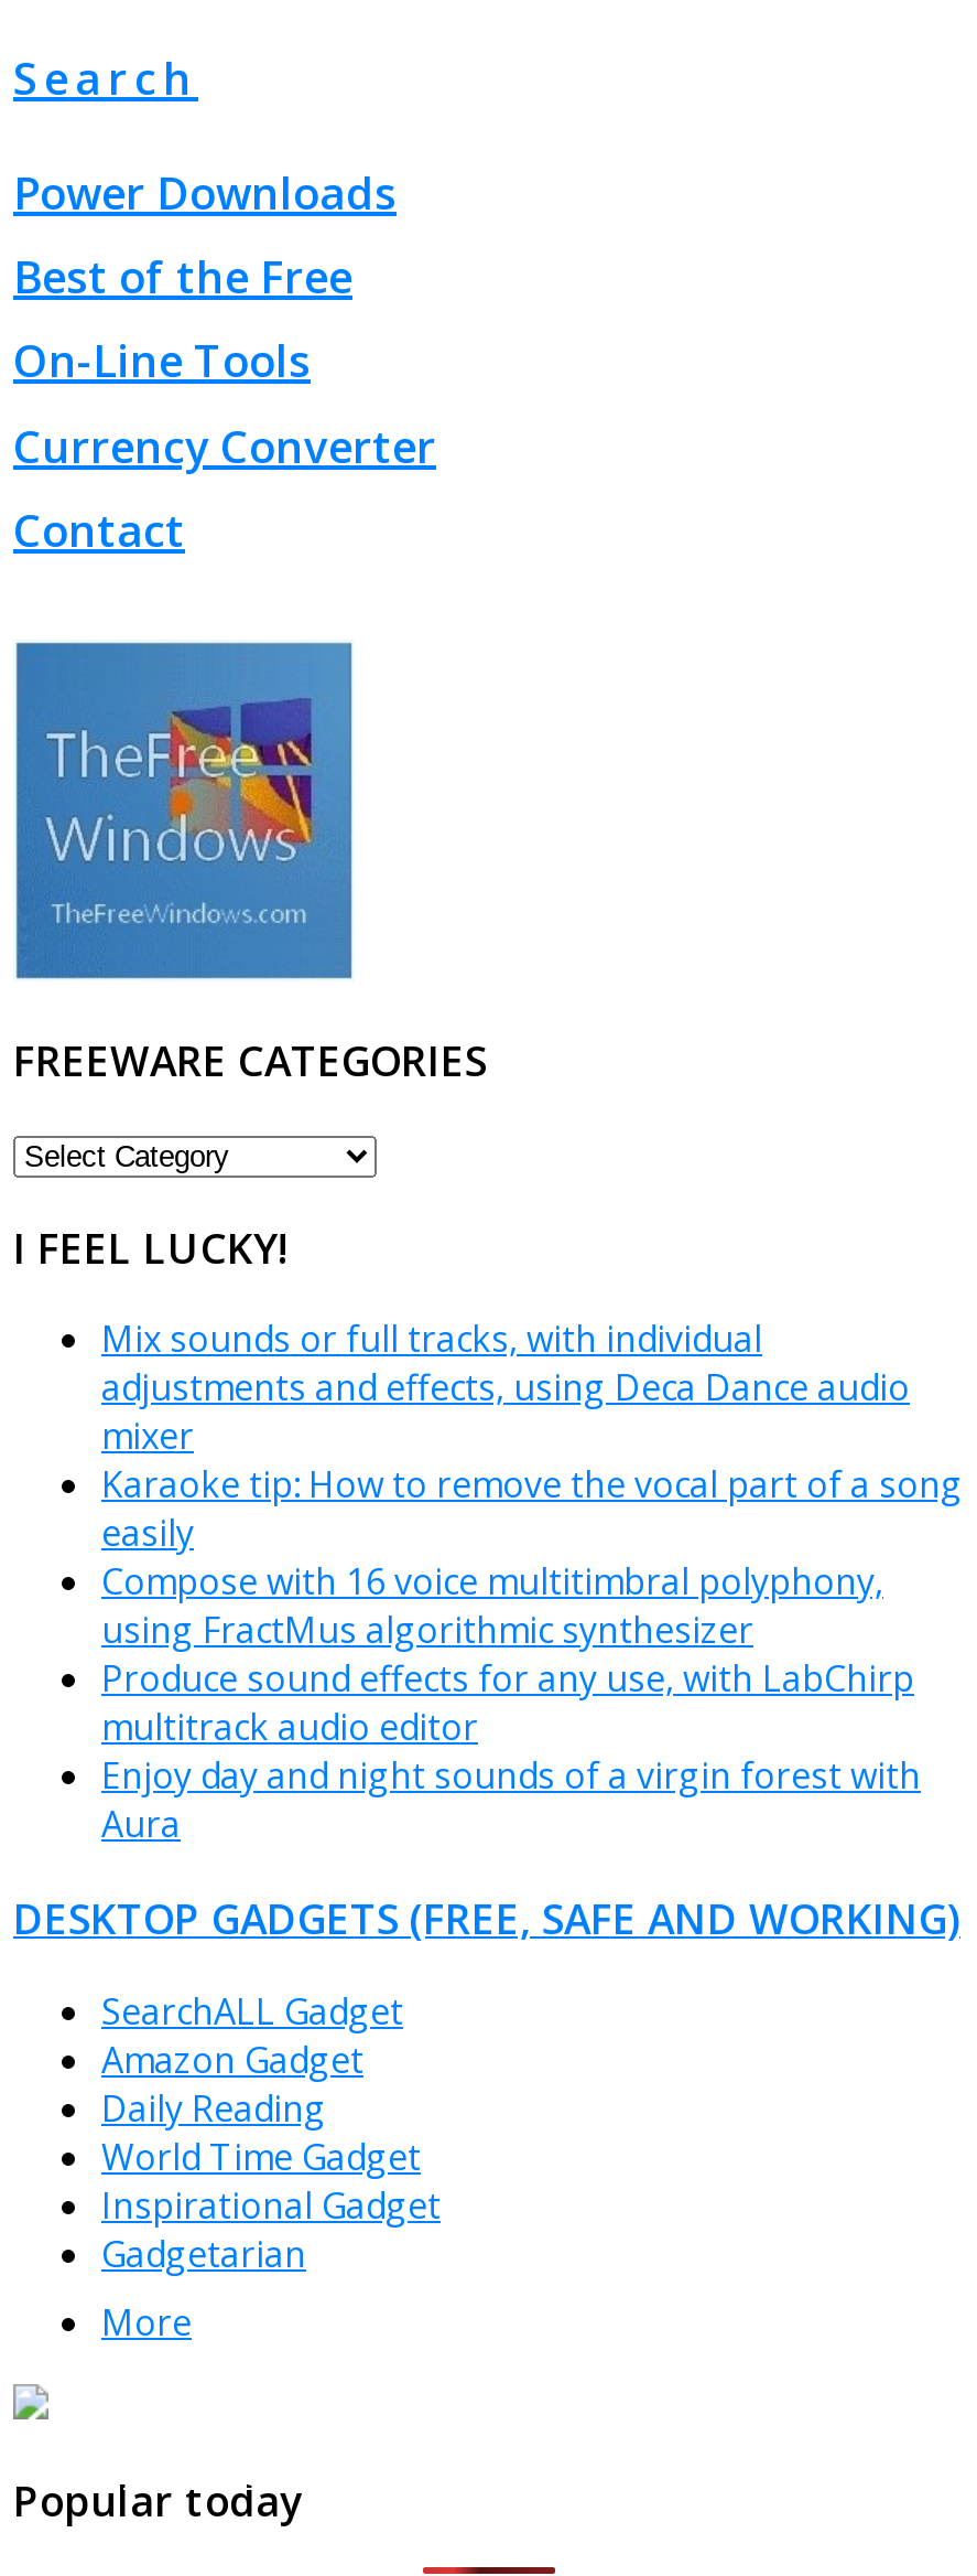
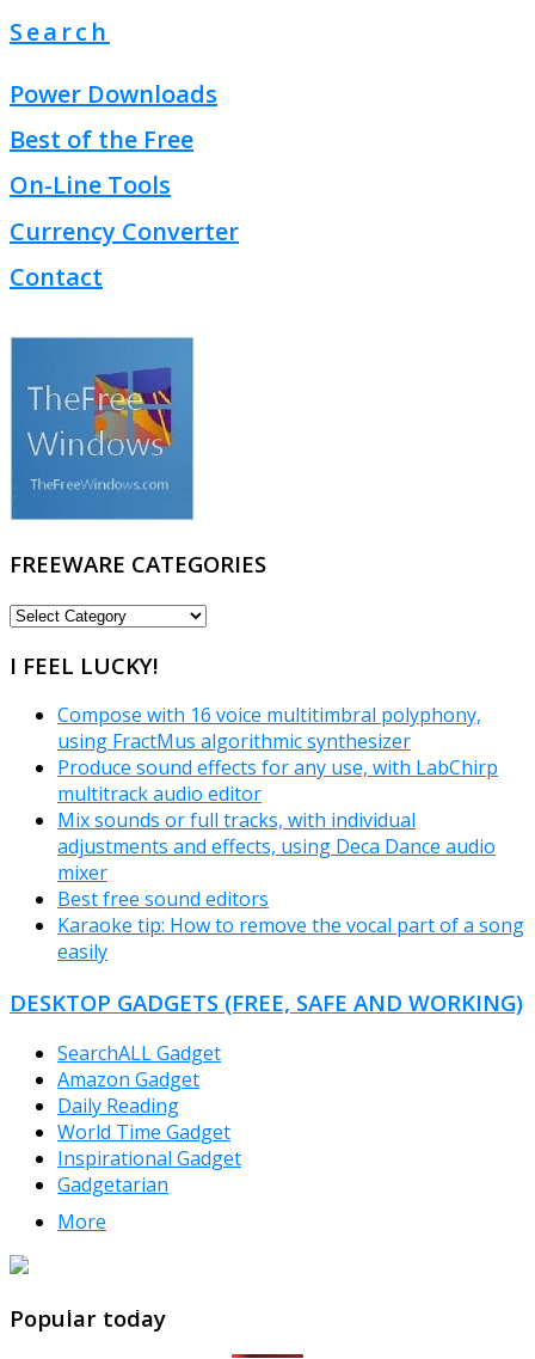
moved down: Mix sounds or full tracks, with individual | adjustments and effects, using Deca Dance audio | mixer

moved down: Karaoke tip: How to remove the vocal part of a song | easily

moved up: Compose with 16 voice multitimbral polyphony, | using FractMus algorithmic synthesizer | Produce sound effects for any use, with LabChirp | multitrack audio editor

- Enjoy day and night sounds of a virgin forest with
- Aura
+ Best free sound editors
